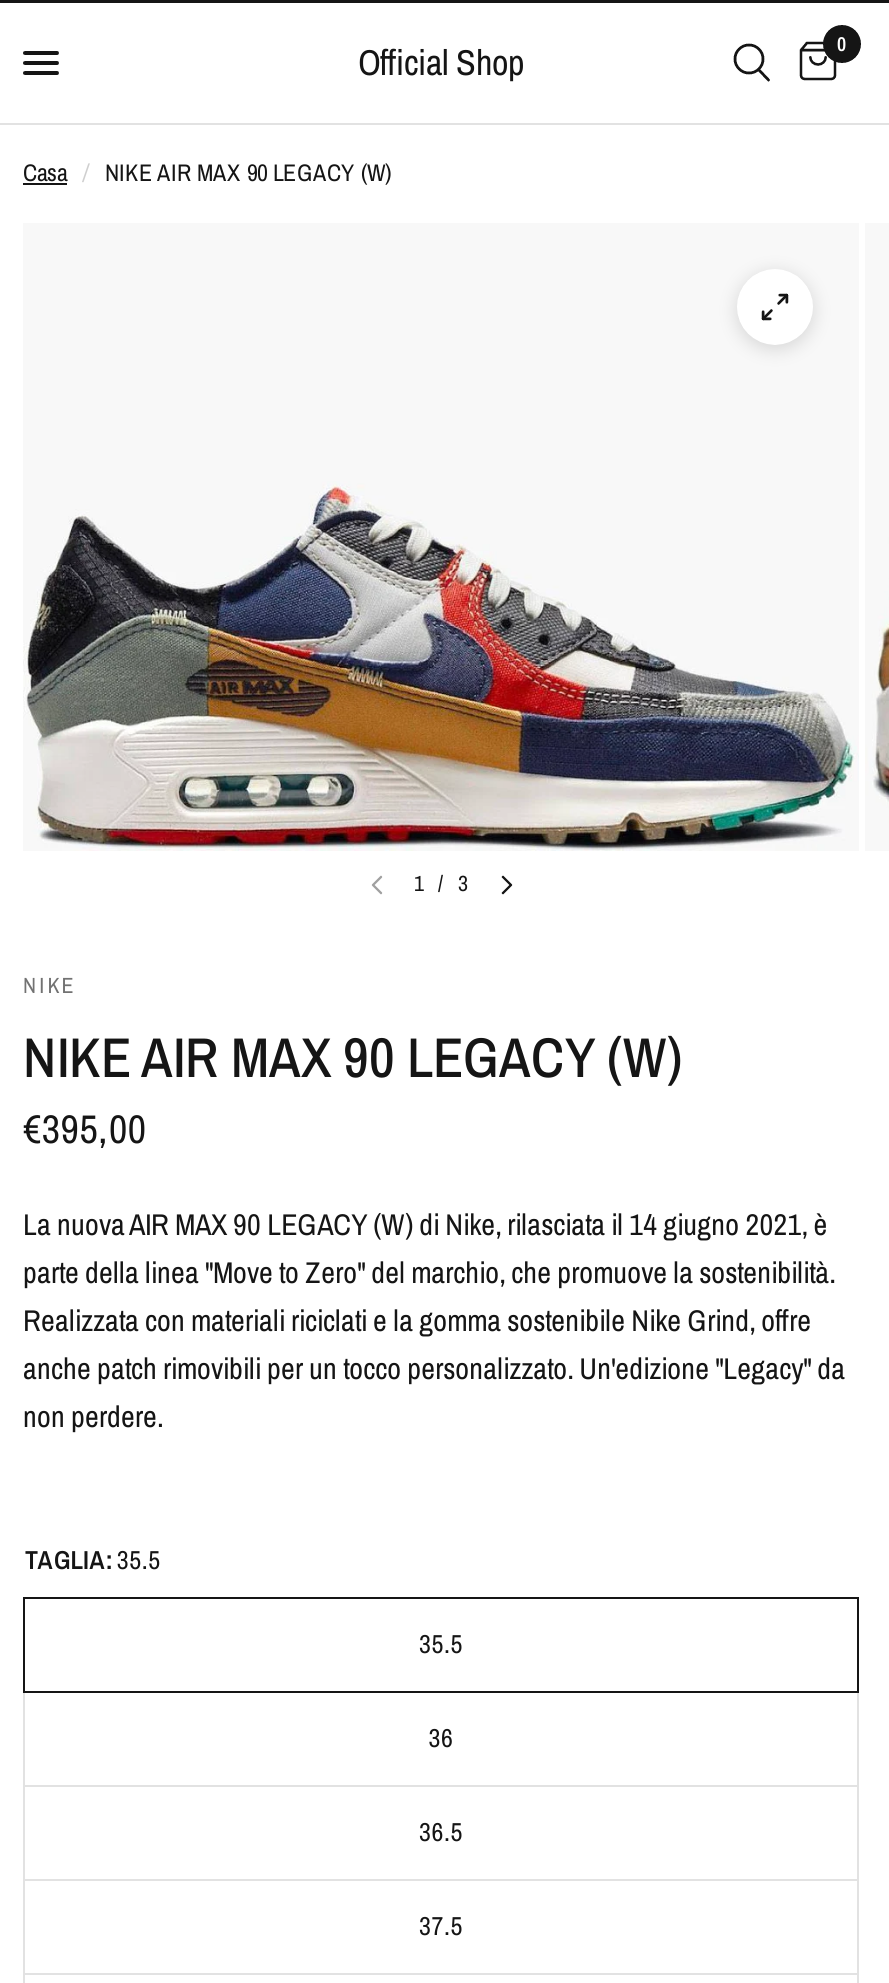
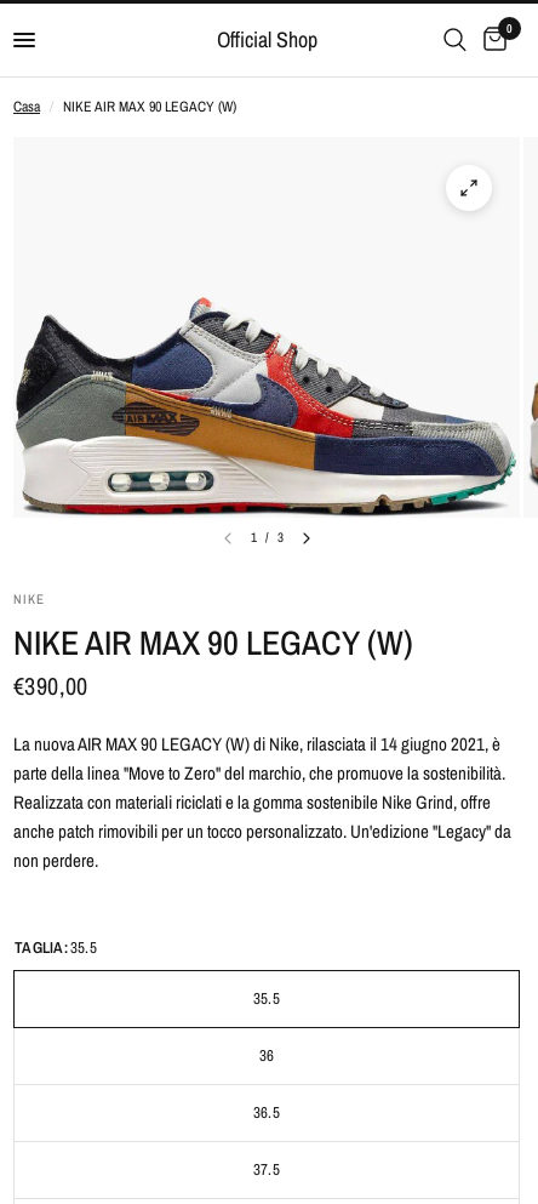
- €395,00
+ €390,00
